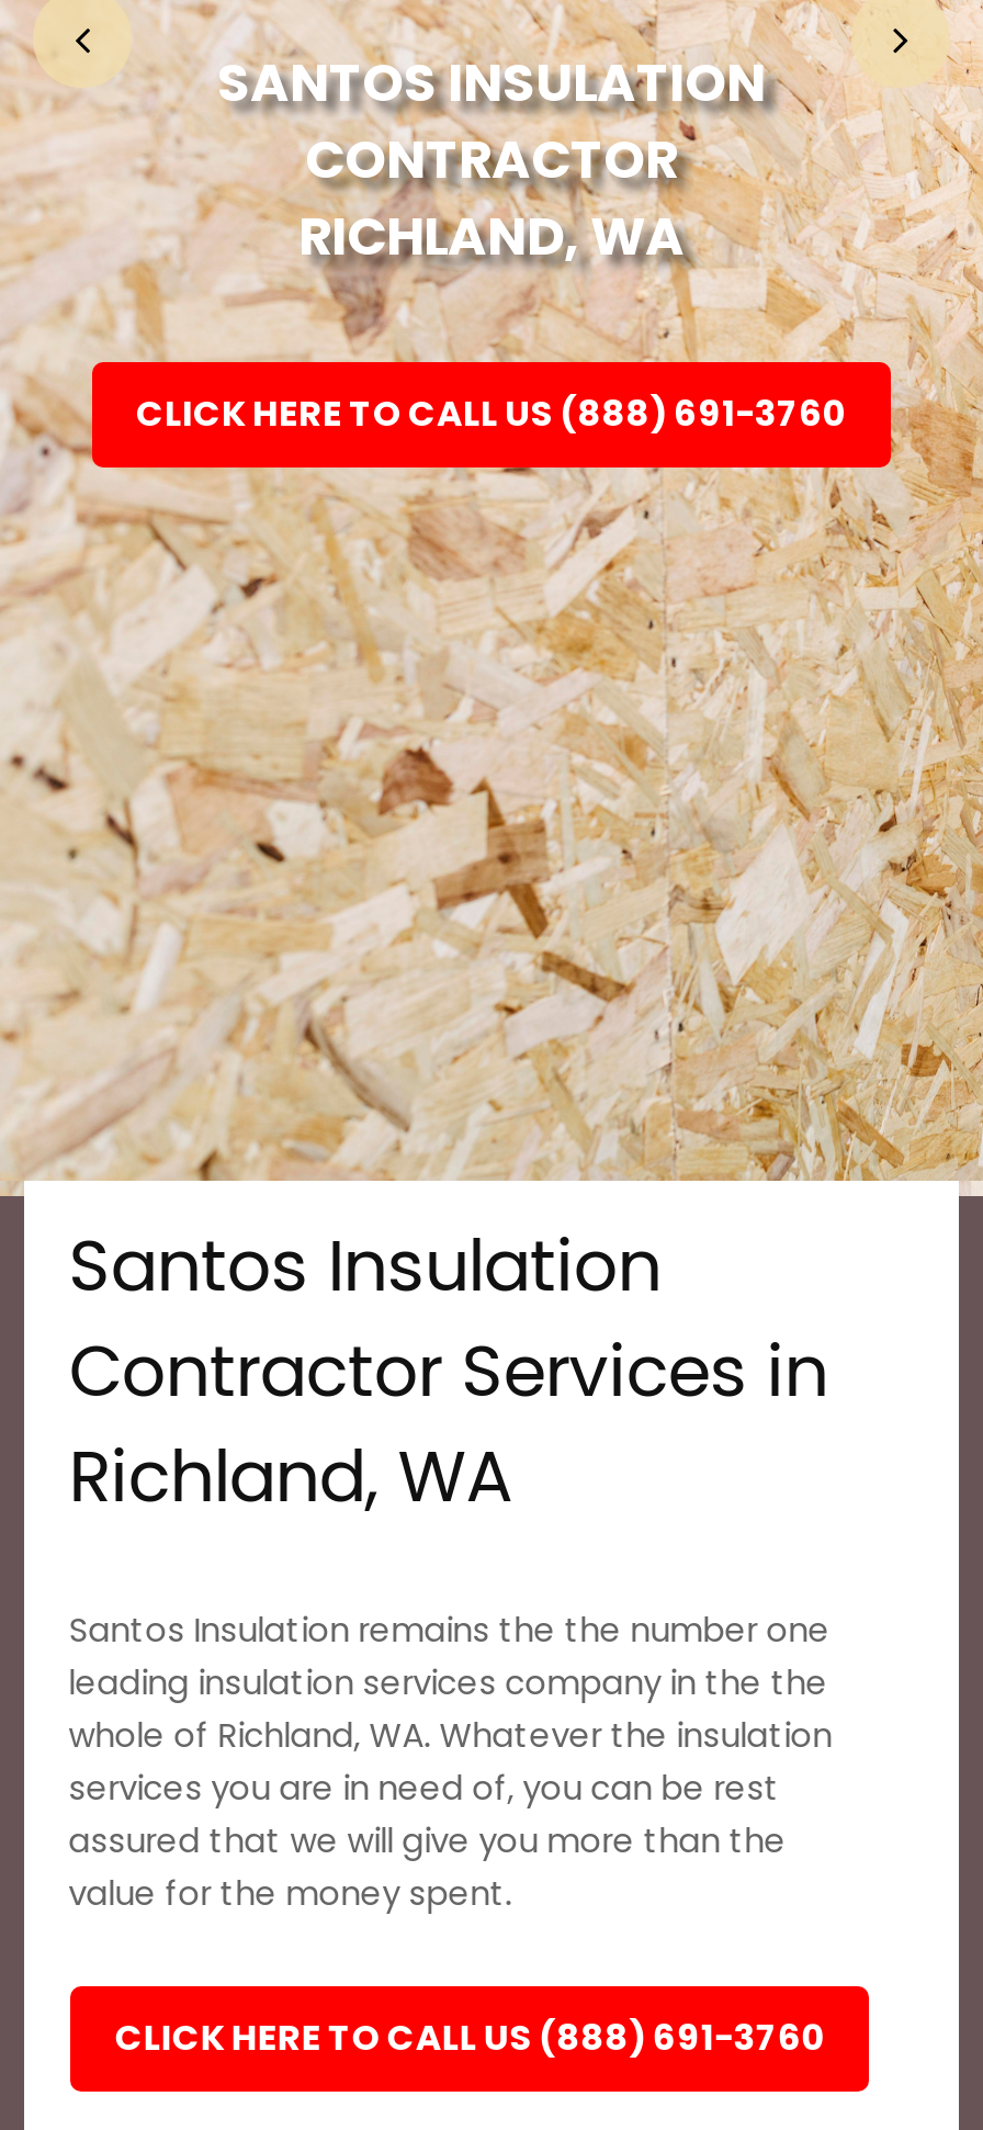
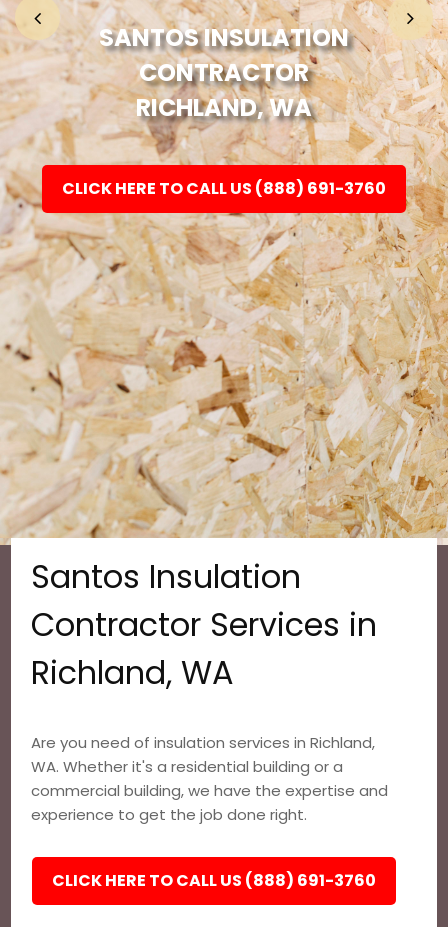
- Santos Insulation remains the the number one
- leading insulation services company in the the
- whole of Richland, WA. Whatever the insulation
- services you are in need of, you can be rest
- assured that we will give you more than the
- value for the money spent.
+ Are you need of insulation services in Richland,
+ WA. Whether it's a residential building or a
+ commercial building, we have the expertise and
+ experience to get the job done right.
